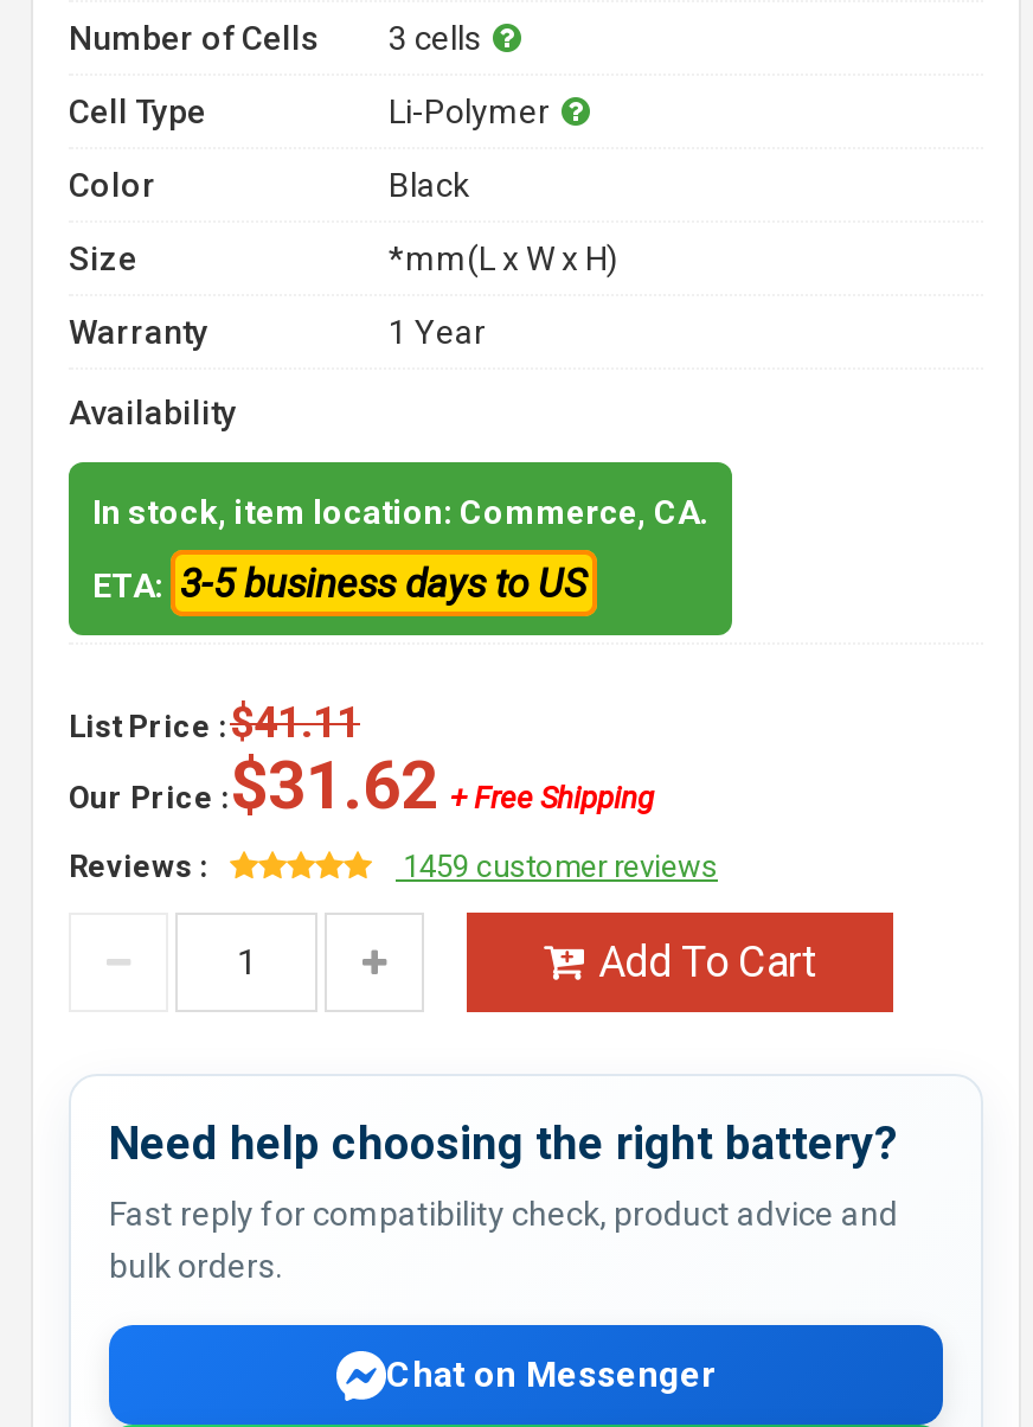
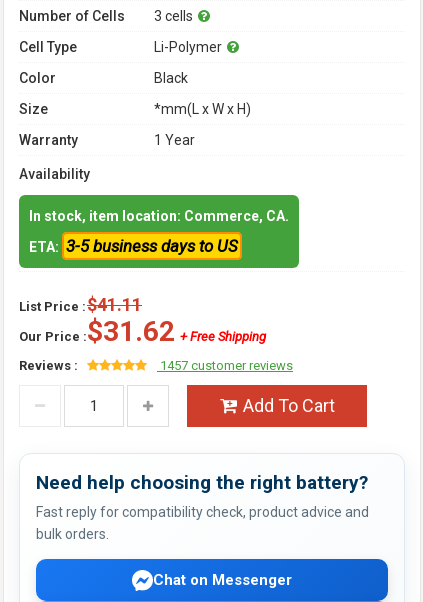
- 1459 customer reviews
+ 1457 customer reviews
